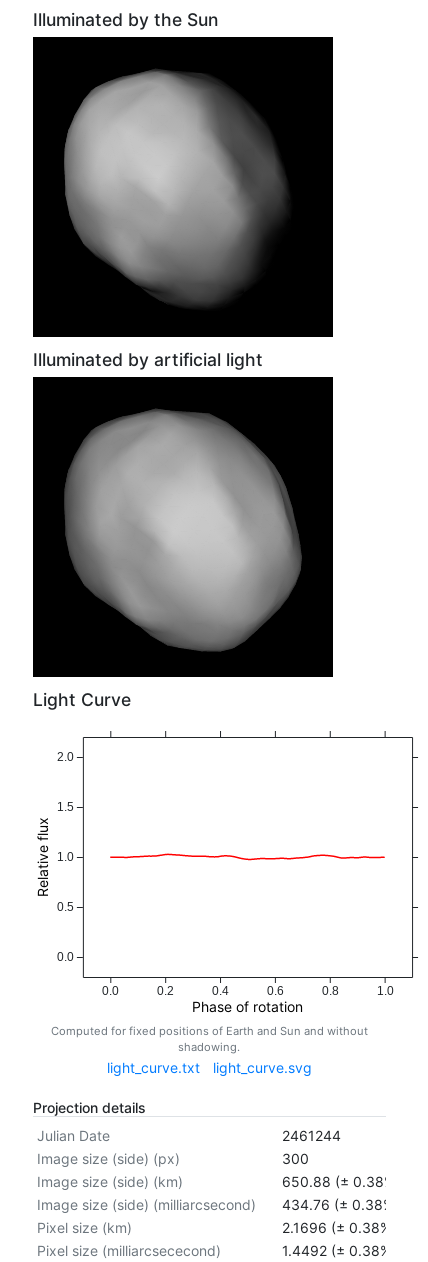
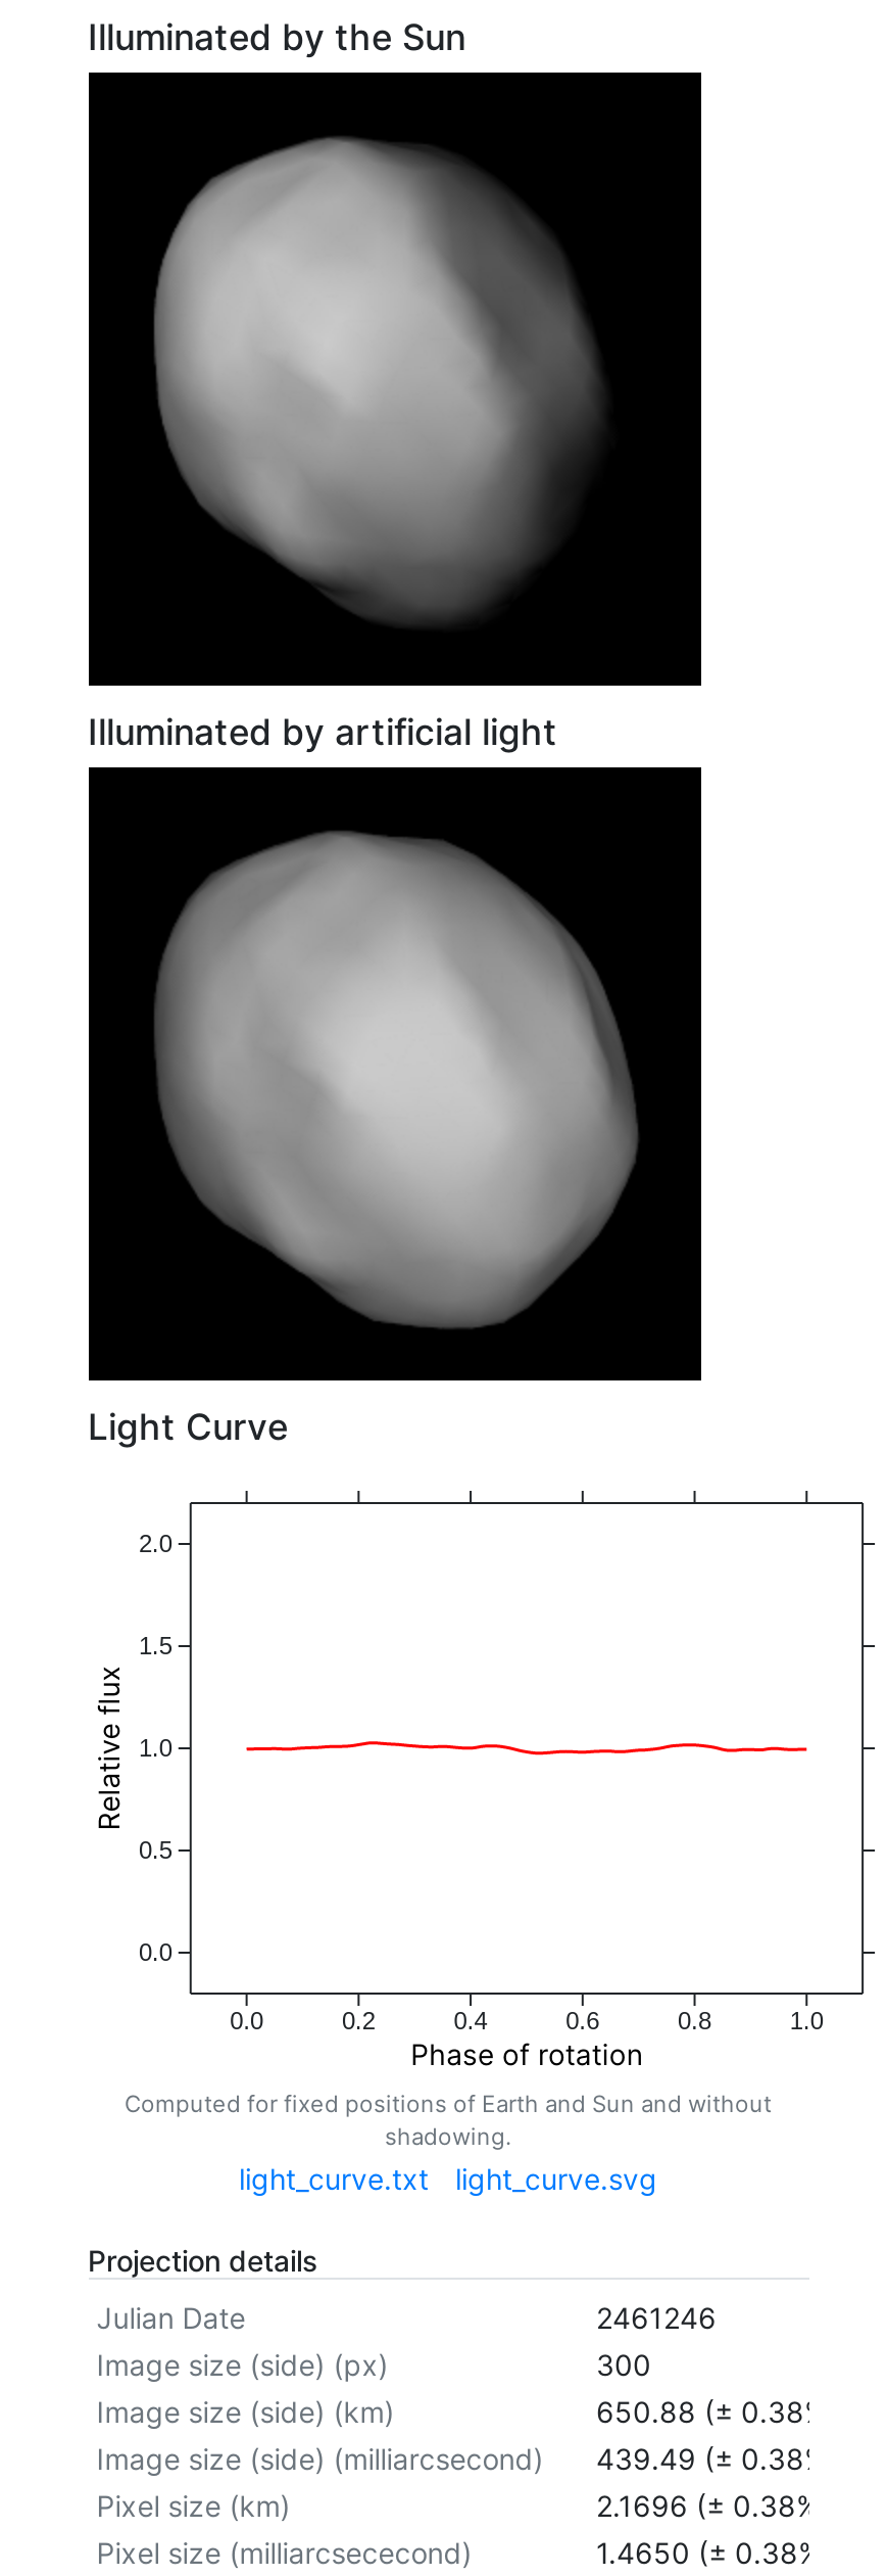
- 2461244
+ 2461246

- Image size (side) (milliarcsecond) 434.76 (± 0.38%)
+ Image size (side) (milliarcsecond) 439.49 (± 0.38%)

- 1.4492 (± 0.38%)
+ 1.4650 (± 0.38%)
